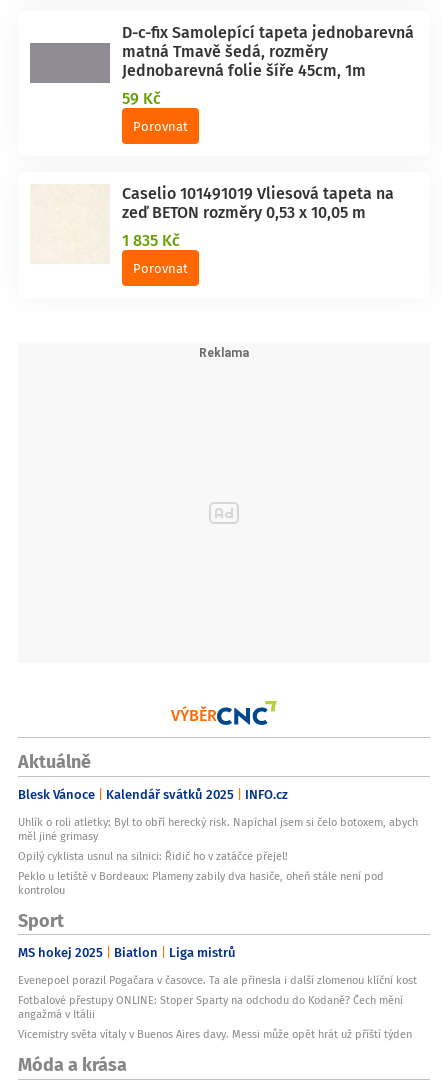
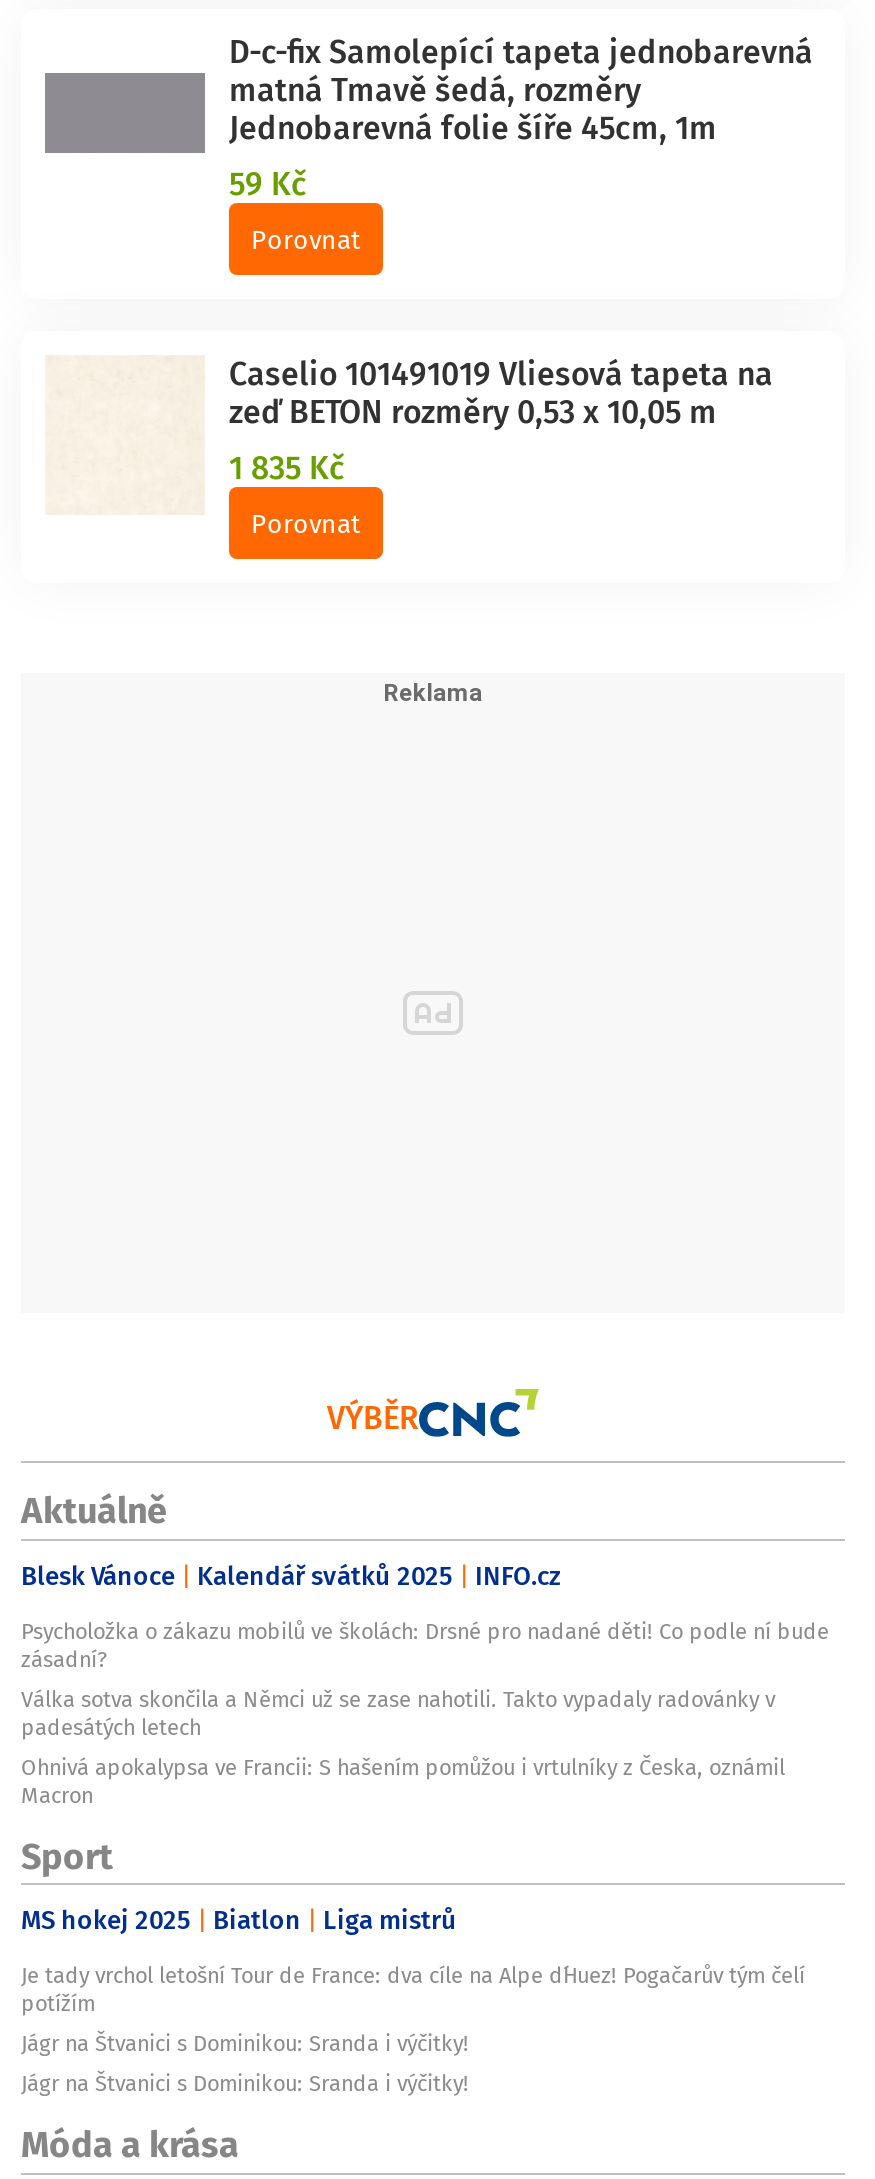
- Uhlík o roli atletky: Byl to obří herecký risk. Napíchal jsem si čelo botoxem, abych
- měl jiné grimasy
- Opilý cyklista usnul na silnici: Řidič ho v zatáčce přejel!
- Peklo u letiště v Bordeaux: Plameny zabily dva hasiče, oheň stále není pod
- kontrolou
+ Psycholožka o zákazu mobilů ve školách: Drsné pro nadané děti! Co podle ní bude
+ zásadní?
+ Válka sotva skončila a Němci už se zase nahotili. Takto vypadaly radovánky v
+ padesátých letech
+ Ohnivá apokalypsa ve Francii: S hašením pomůžou i vrtulníky z Česka, oznámil
+ Macron

- Evenepoel porazil Pogačara v časovce. Ta ale přinesla i další zlomenou klíční kost
- Fotbalové přestupy ONLINE: Stoper Sparty na odchodu do Kodaně? Čech mění
- angažmá v Itálii
- Vicemistry světa vítaly v Buenos Aires davy. Messi může opět hrát už příští týden
+ Je tady vrchol letošní Tour de France: dva cíle na Alpe d´Huez! Pogačarův tým čelí
+ potížím
+ Jágr na Štvanici s Dominikou: Sranda i výčitky!
+ Jágr na Štvanici s Dominikou: Sranda i výčitky!
